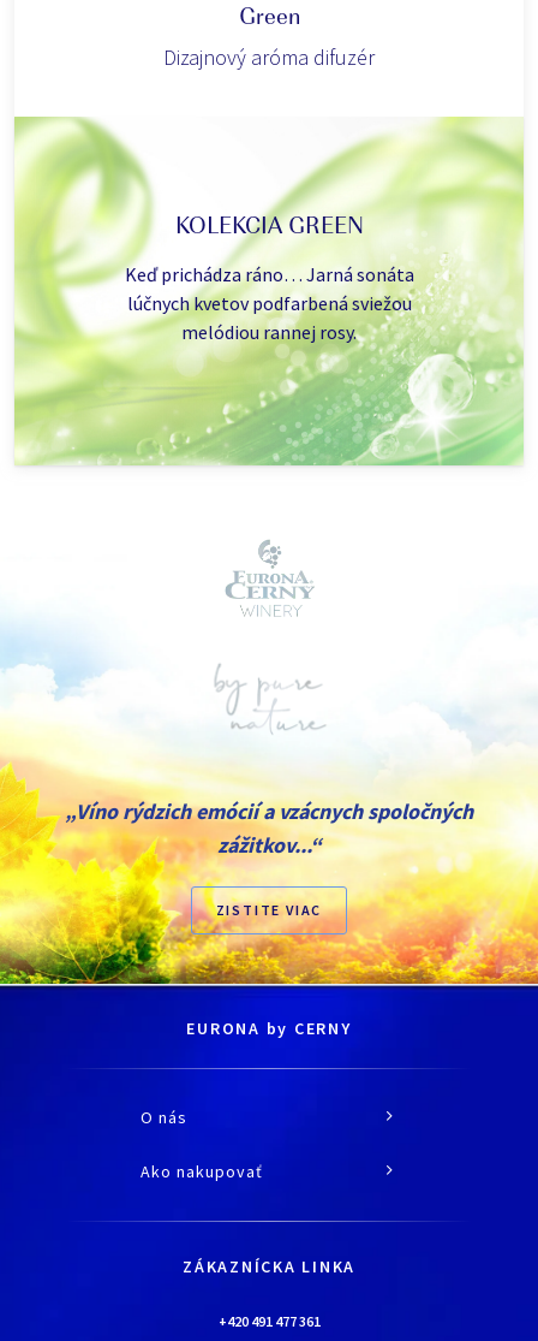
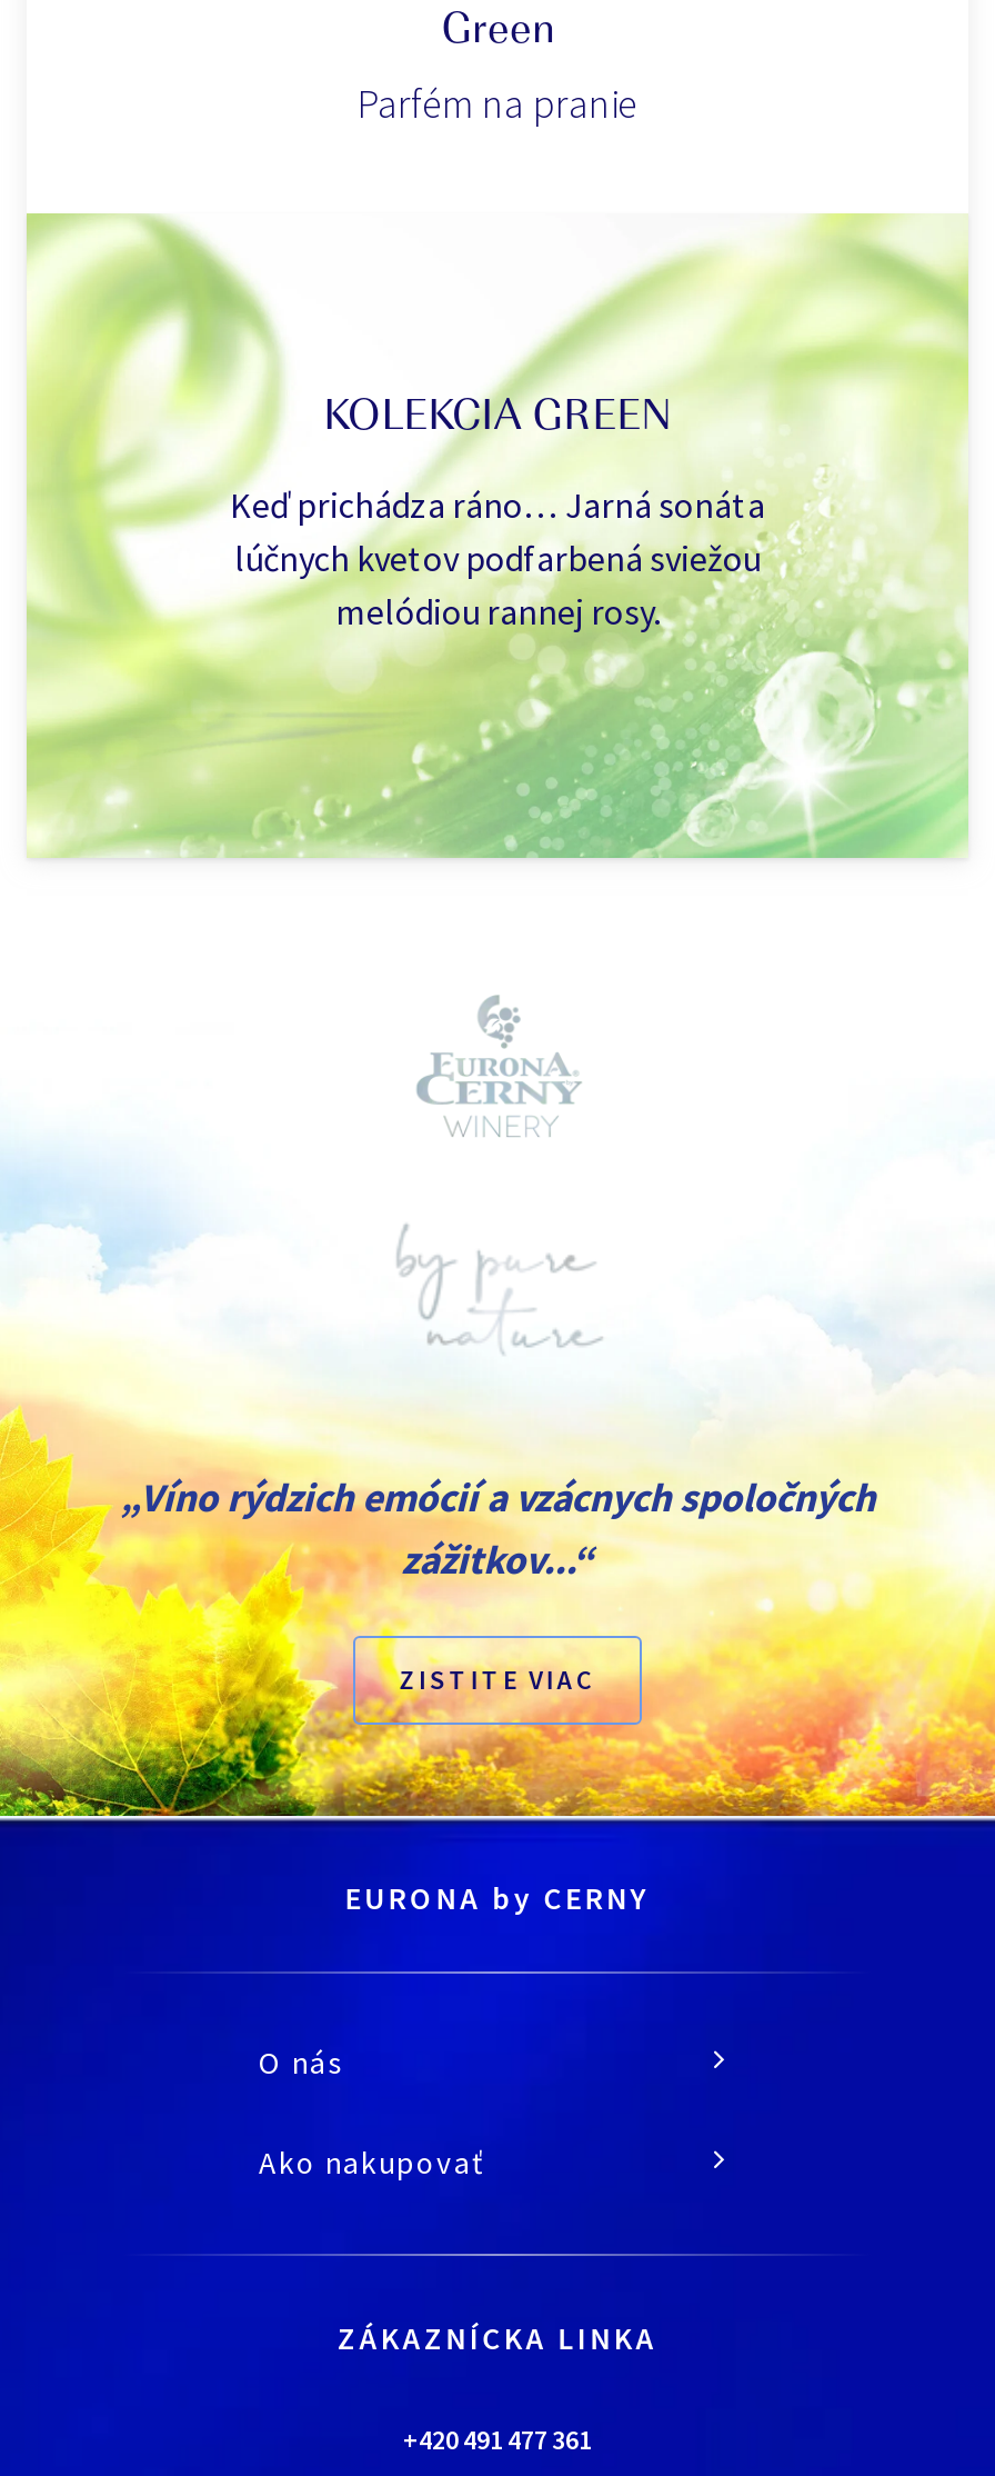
- Dizajnový aróma difuzér
+ Parfém na pranie
